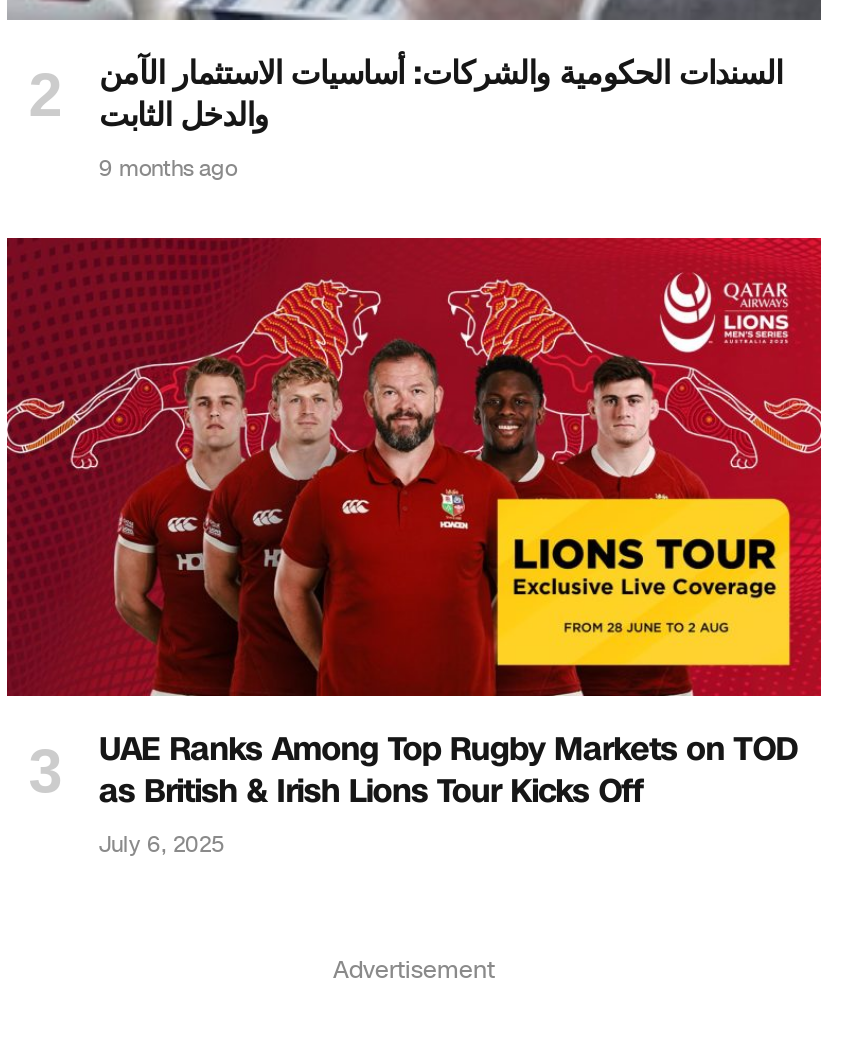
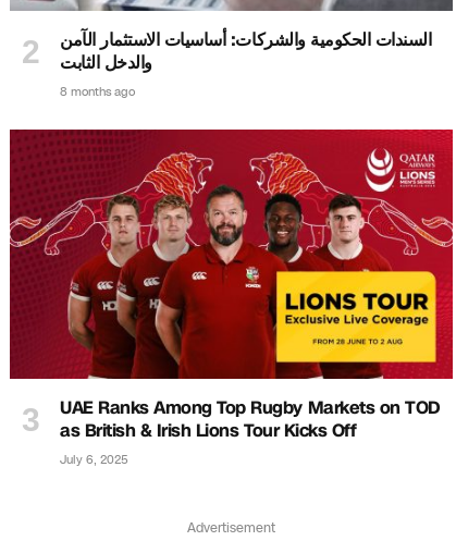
- 9 months ago
+ 8 months ago
